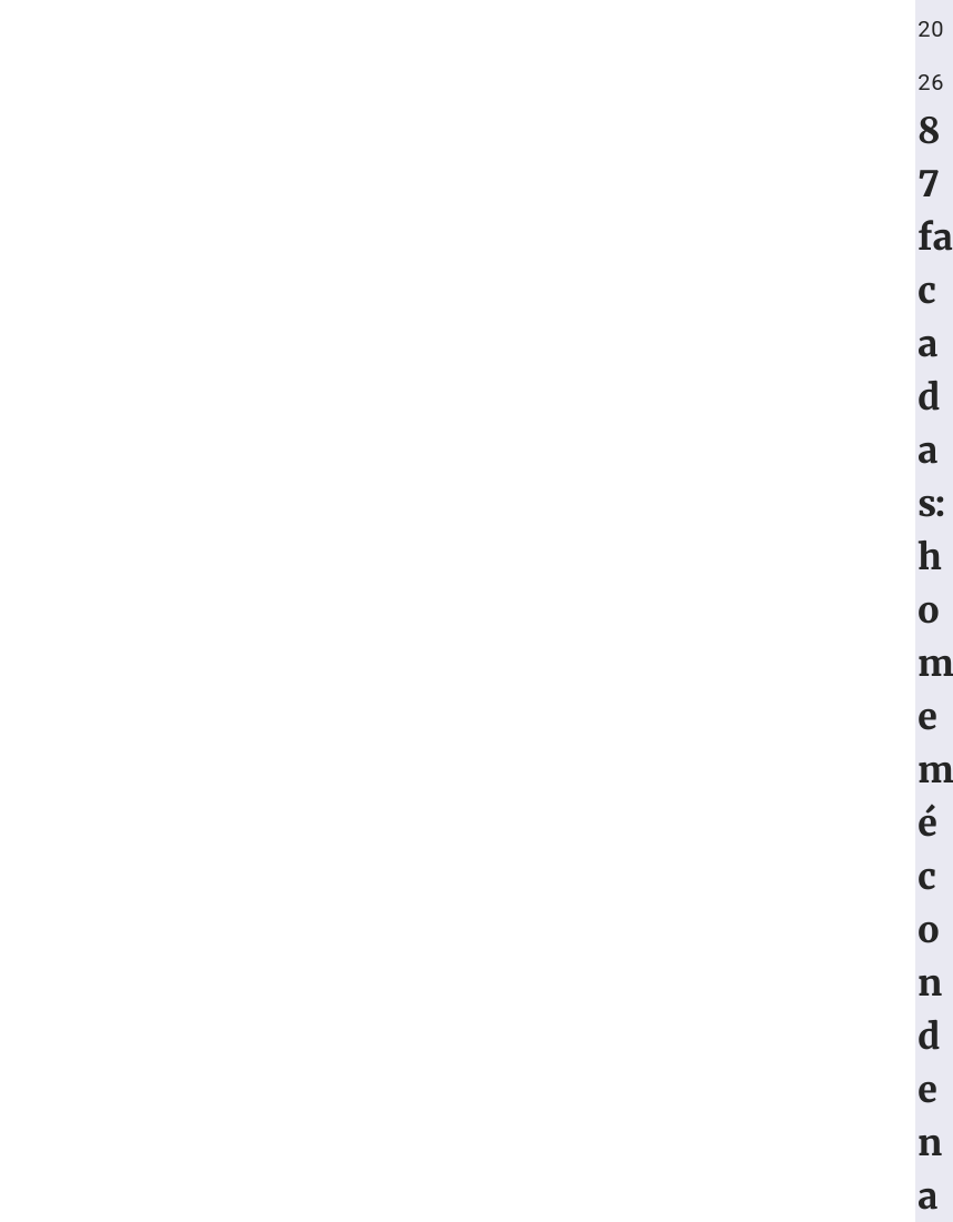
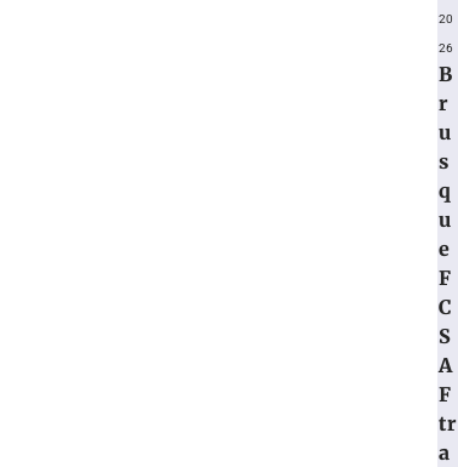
- 8
- 7
- fa
- c
- a
- d
- a
- s:
- h
- o
- m
+ B
+ r
+ u
+ s
+ q
+ u

- m
- é
- c
- o
- n
- d
- e
- n
+ F
+ C
+ S
+ A
+ F
+ tr
